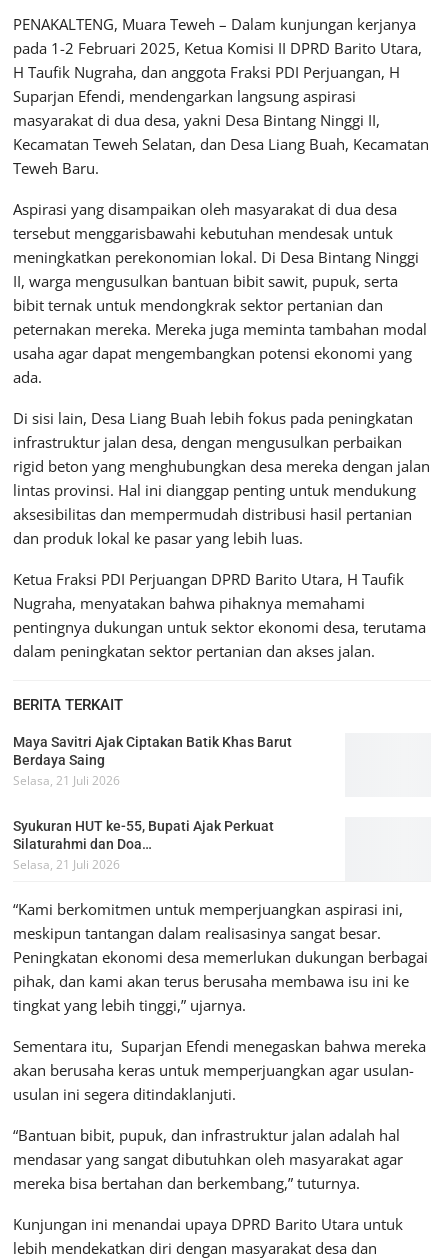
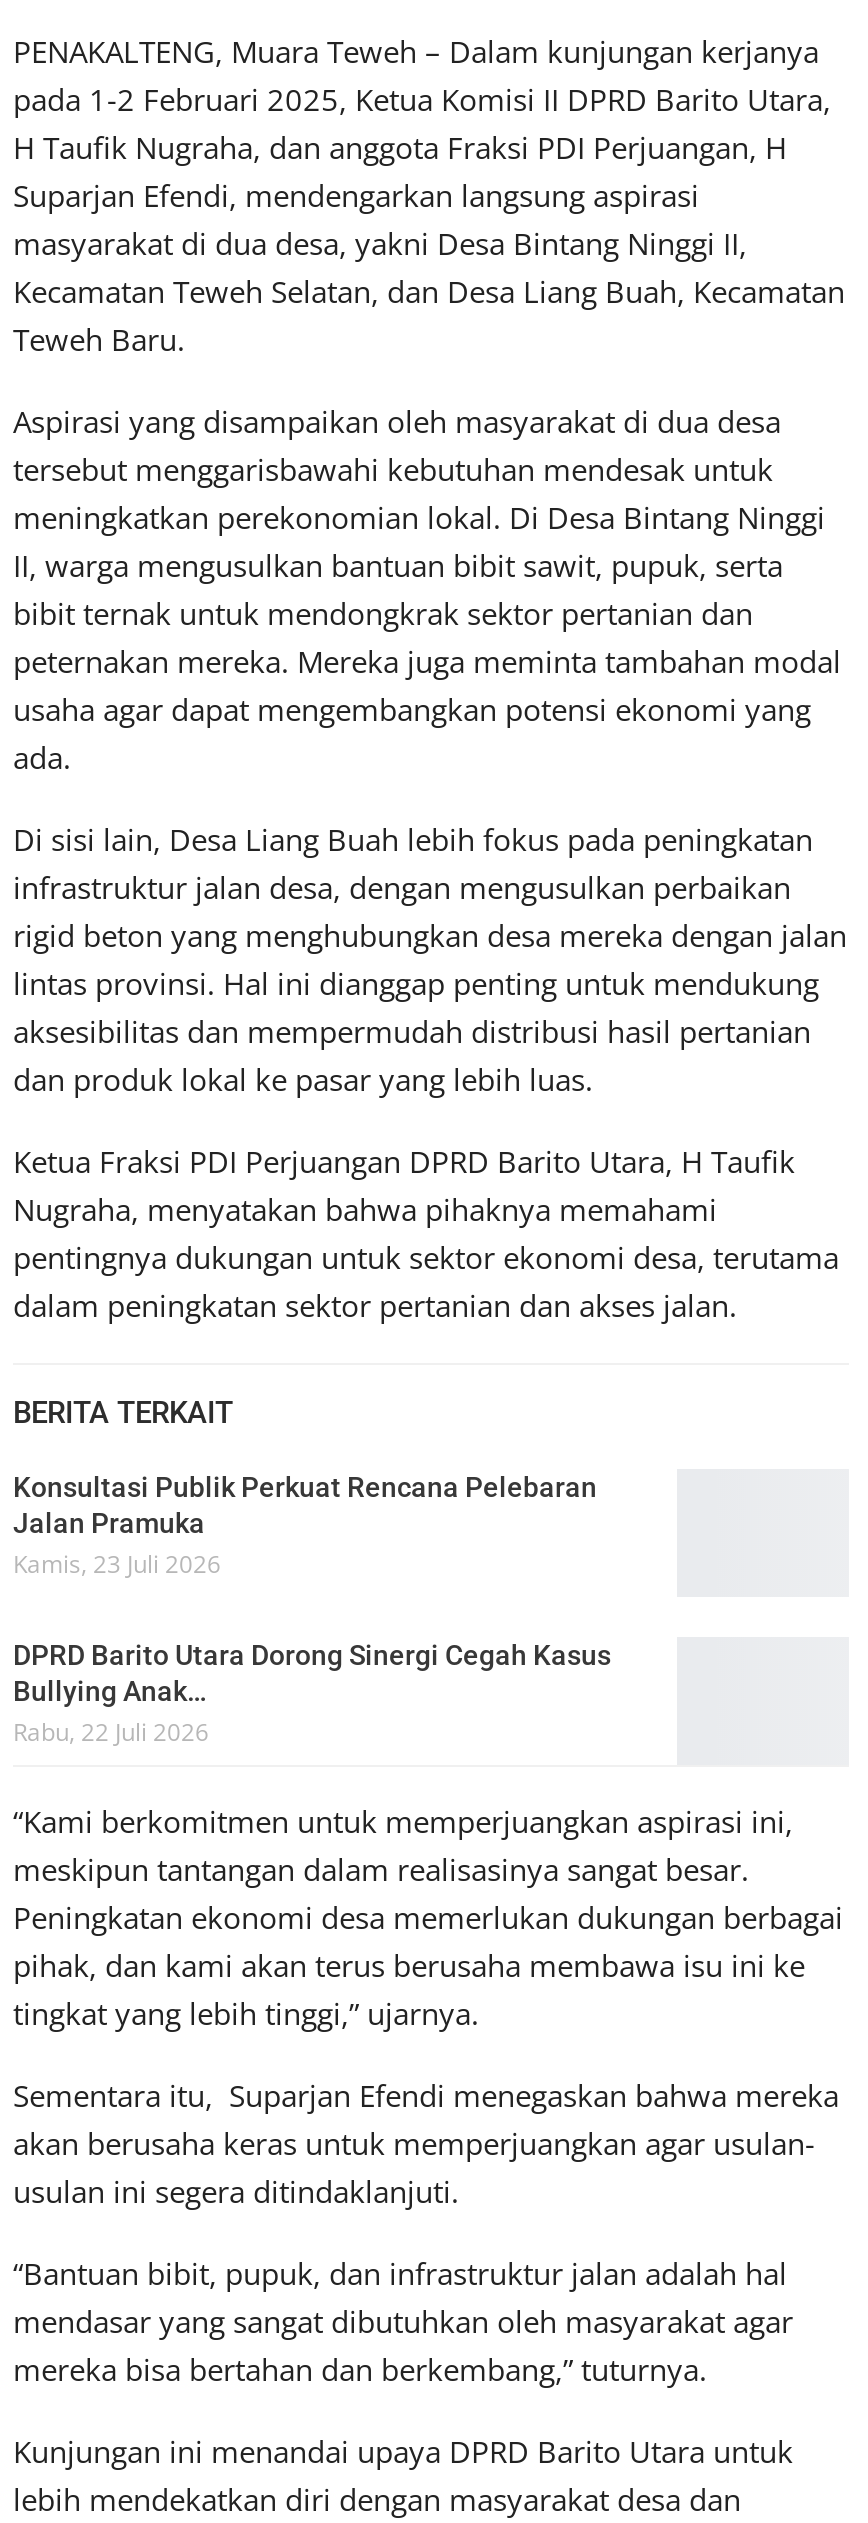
- Maya Savitri Ajak Ciptakan Batik Khas Barut
- Berdaya Saing
- Selasa, 21 Juli 2026
+ Konsultasi Publik Perkuat Rencana Pelebaran
+ Jalan Pramuka
+ Kamis, 23 Juli 2026

- Syukuran HUT ke-55, Bupati Ajak Perkuat
- Silaturahmi dan Doa…
- Selasa, 21 Juli 2026
+ DPRD Barito Utara Dorong Sinergi Cegah Kasus
+ Bullying Anak…
+ Rabu, 22 Juli 2026
